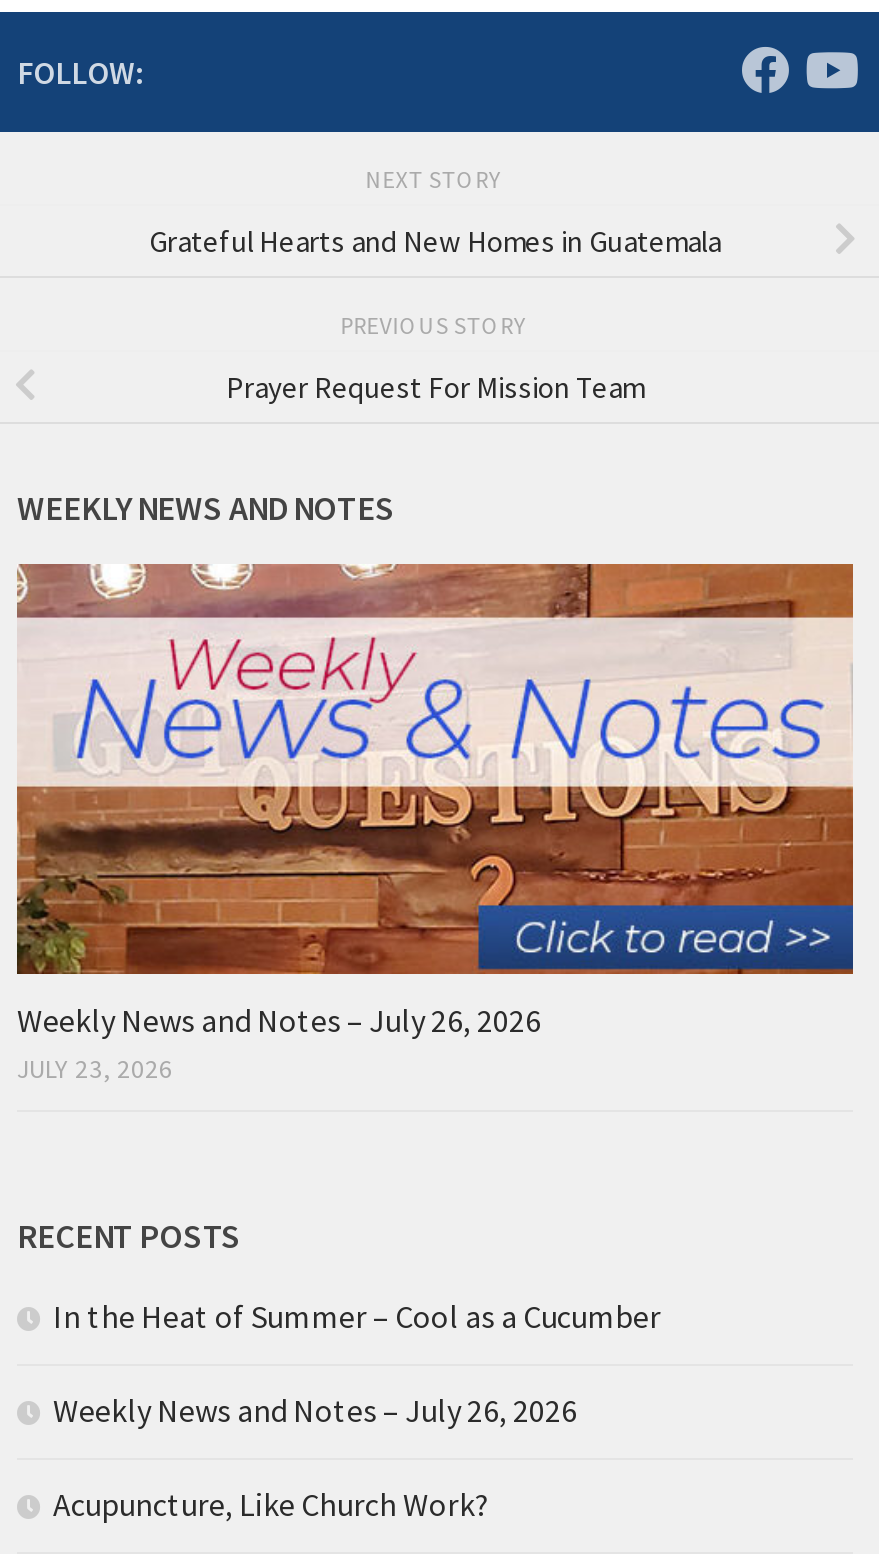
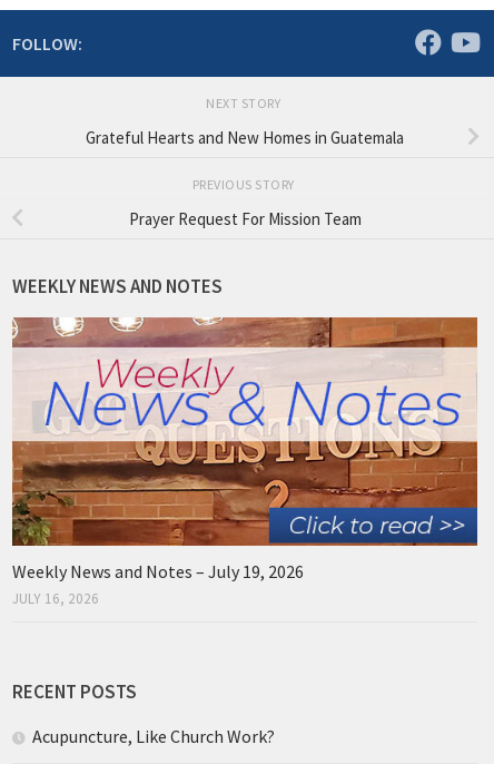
- Weekly News and Notes – July 26, 2026
+ Weekly News and Notes – July 19, 2026

- JULY 23, 2026
+ JULY 16, 2026

- In the Heat of Summer – Cool as a Cucumber
- Weekly News and Notes – July 26, 2026
